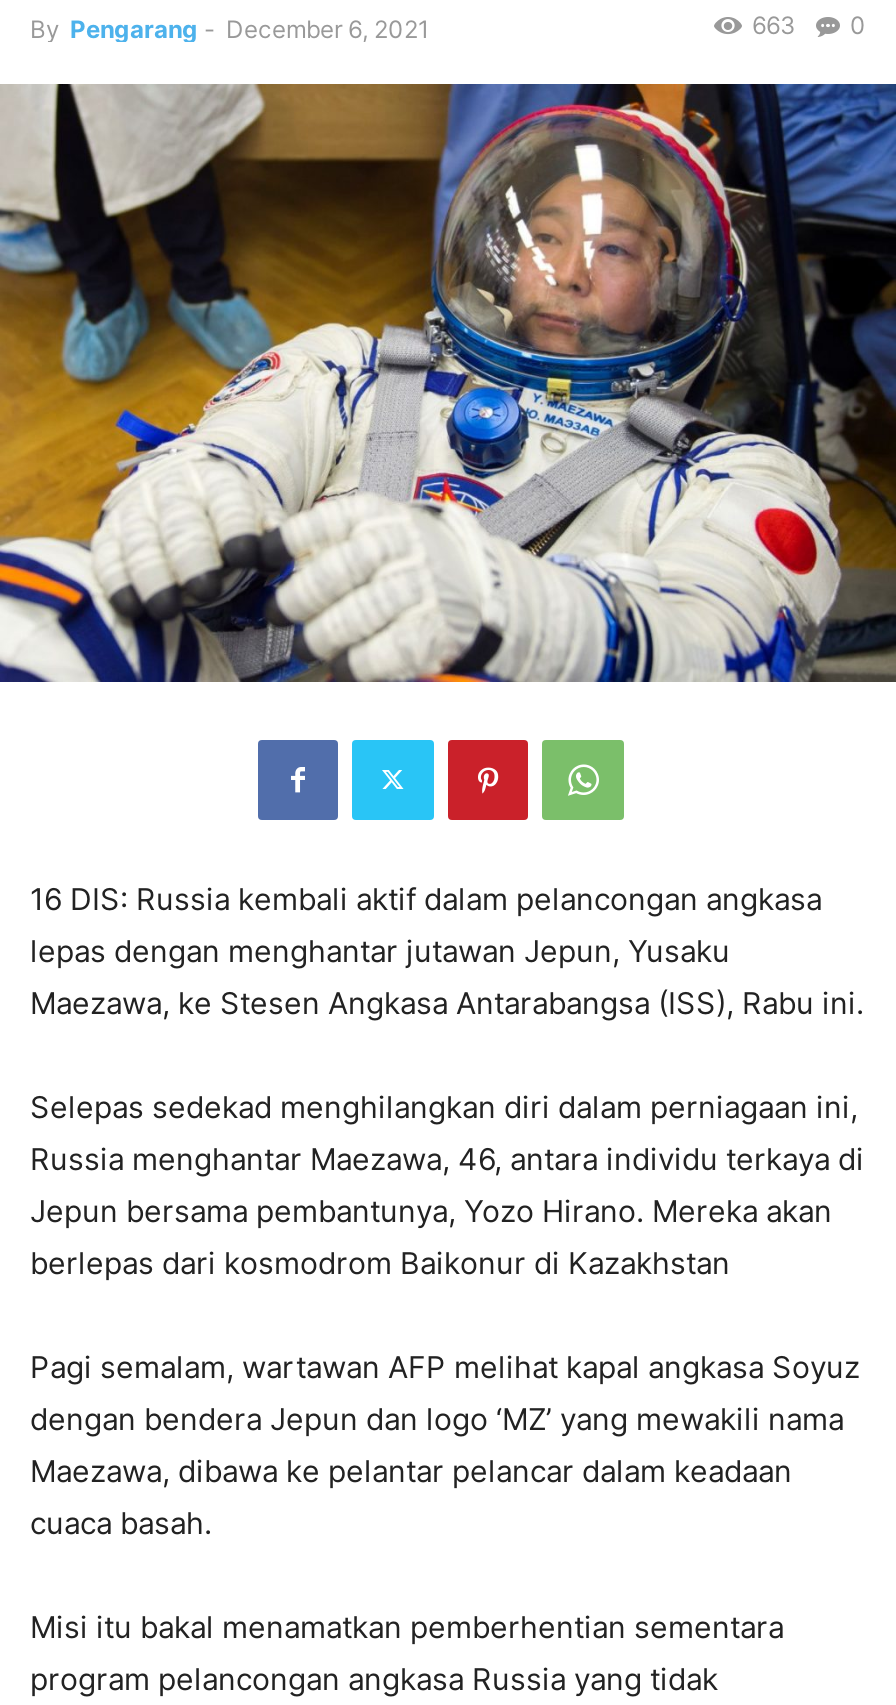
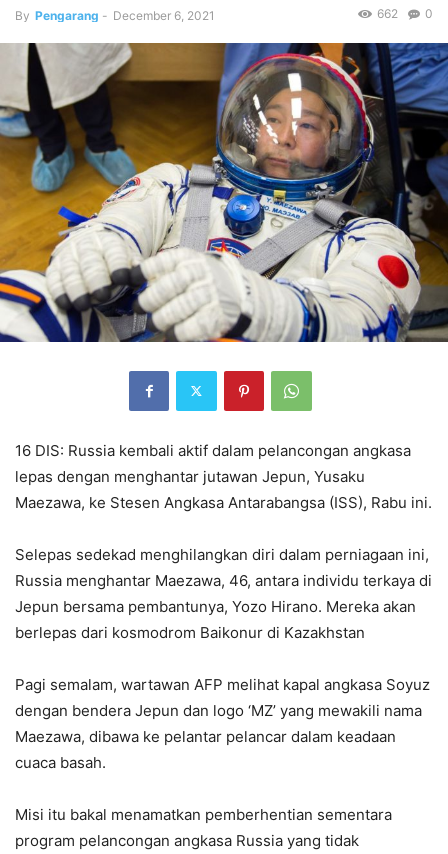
- 663 0
+ 662 0
